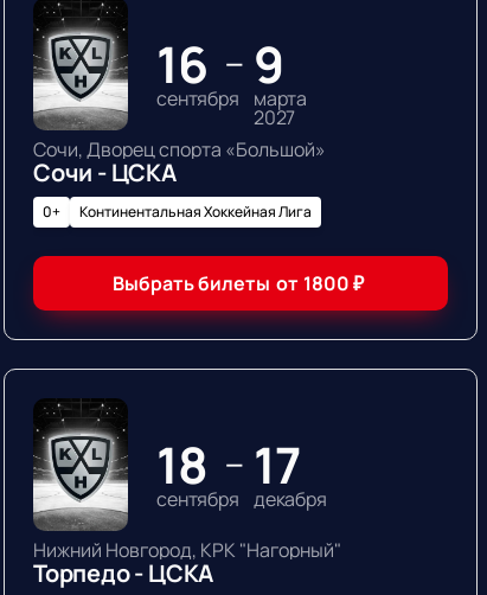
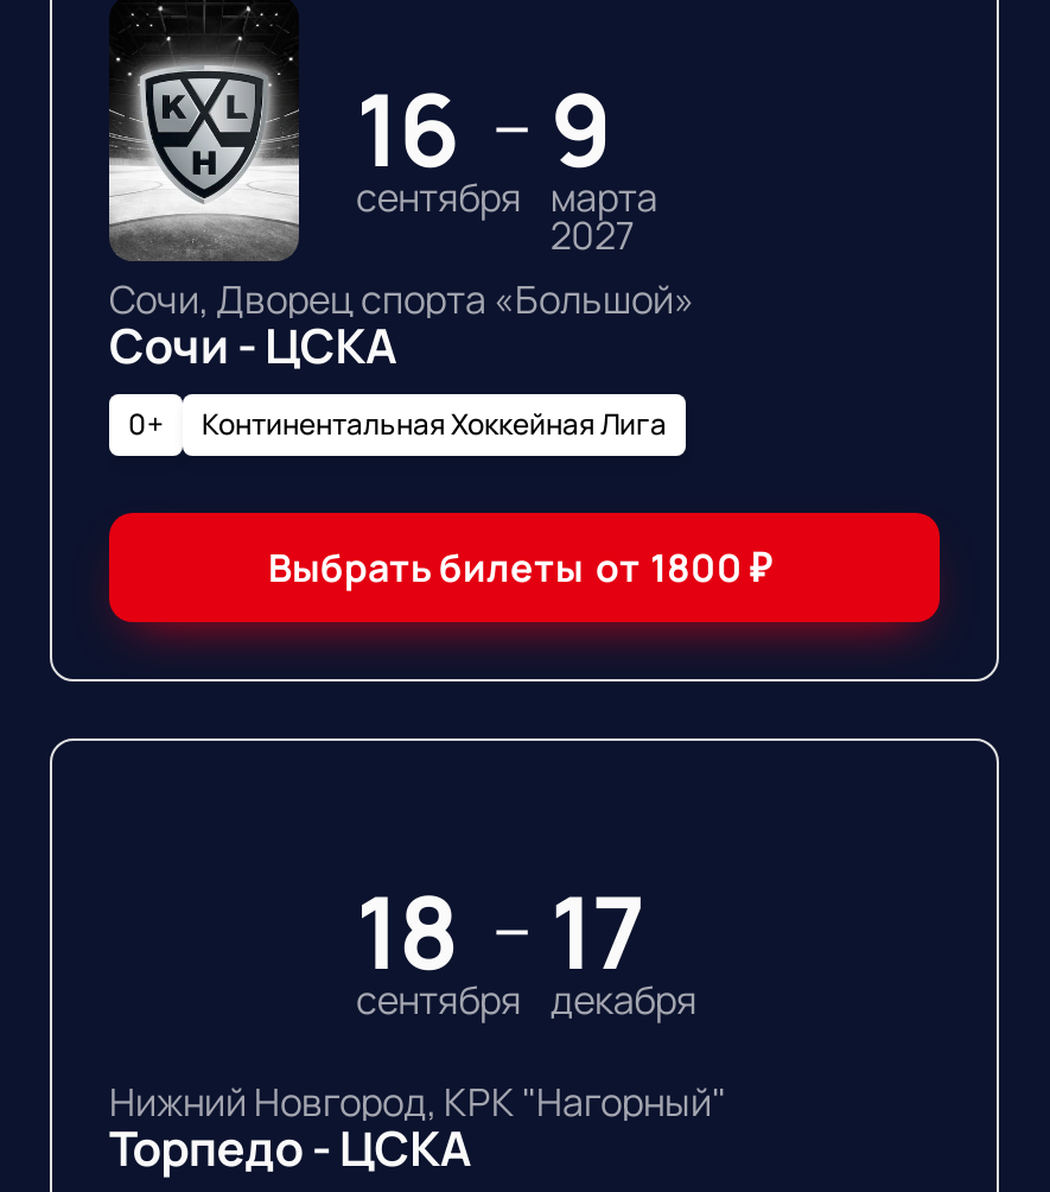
- [image]
